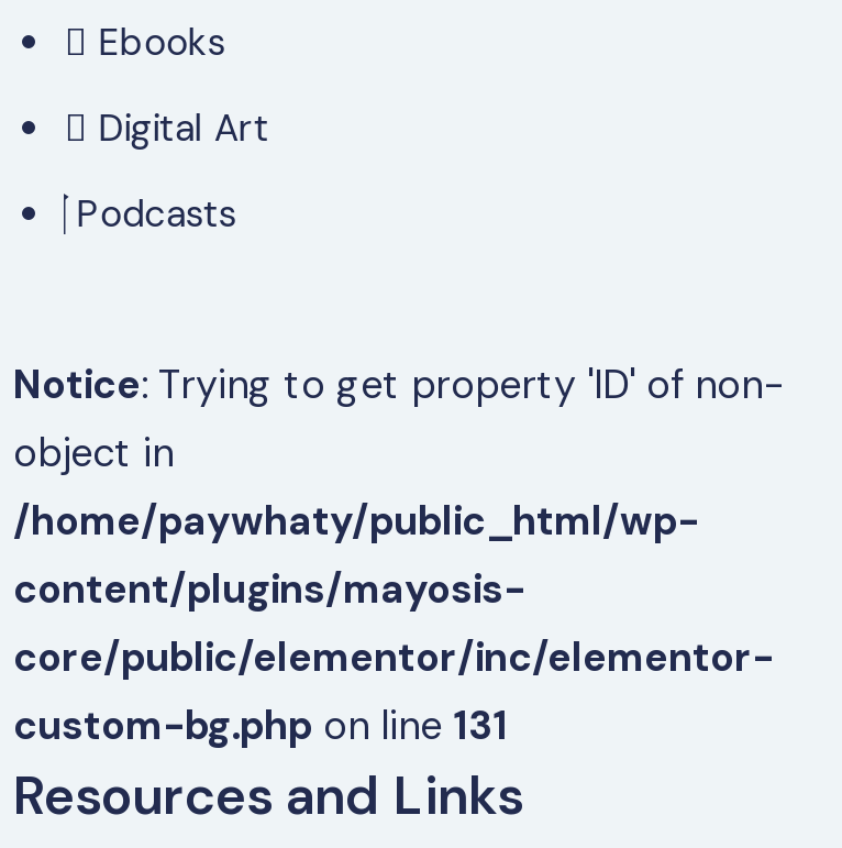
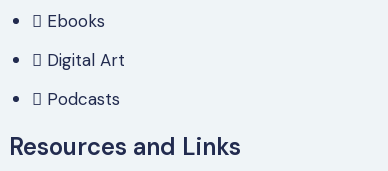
- Notice: Trying to get property 'ID' of non-
- object in
- /home/paywhaty/public_html/wp-
- content/plugins/mayosis-
- core/public/elementor/inc/elementor-
- custom-bg.php on line 131
